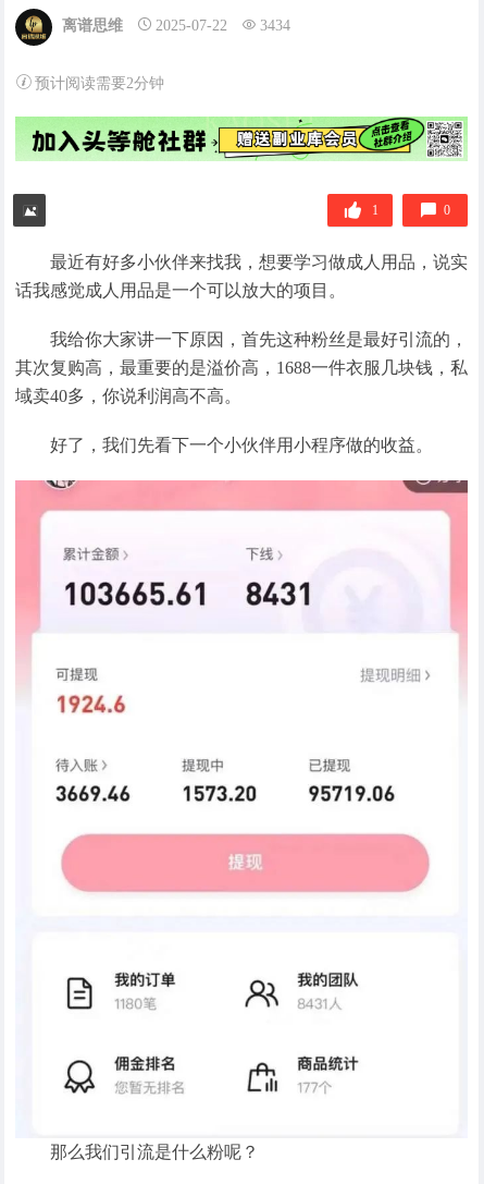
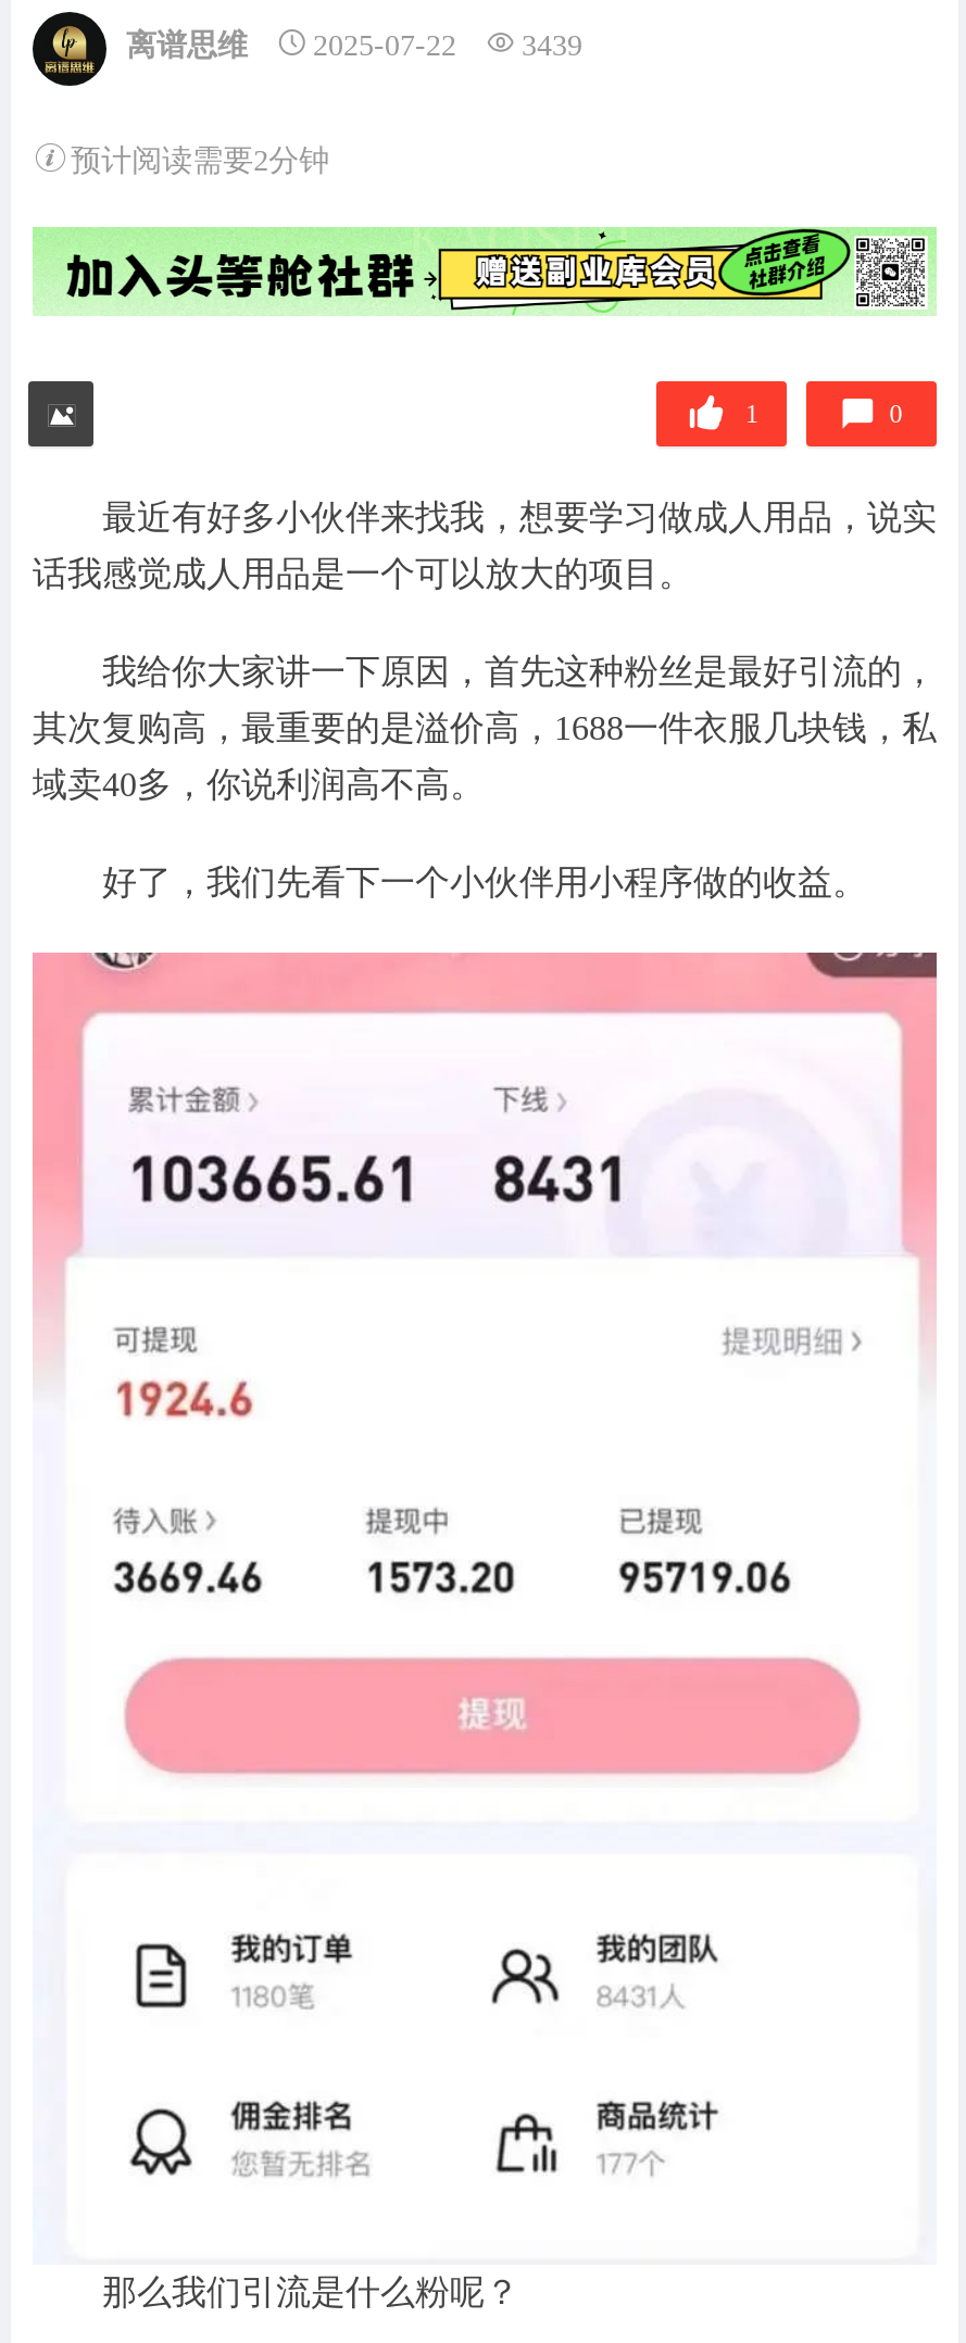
- 离谱思维 2025-07-22 3434
+ 离谱思维 2025-07-22 3439
